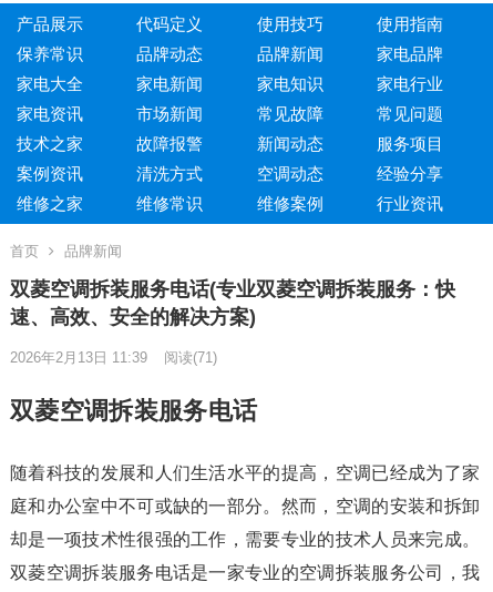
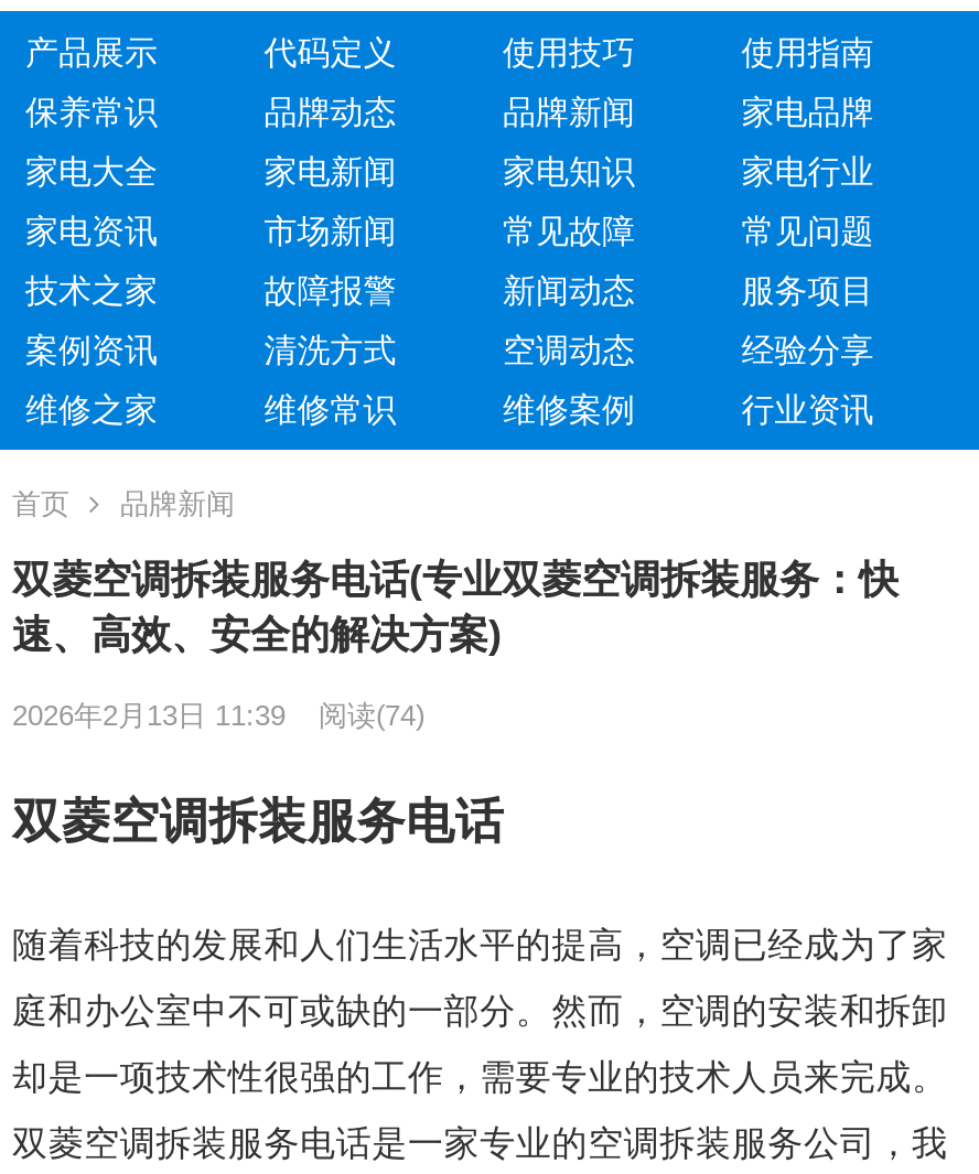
- 2026年2月13日 11:39 阅读(71)
+ 2026年2月13日 11:39 阅读(74)
